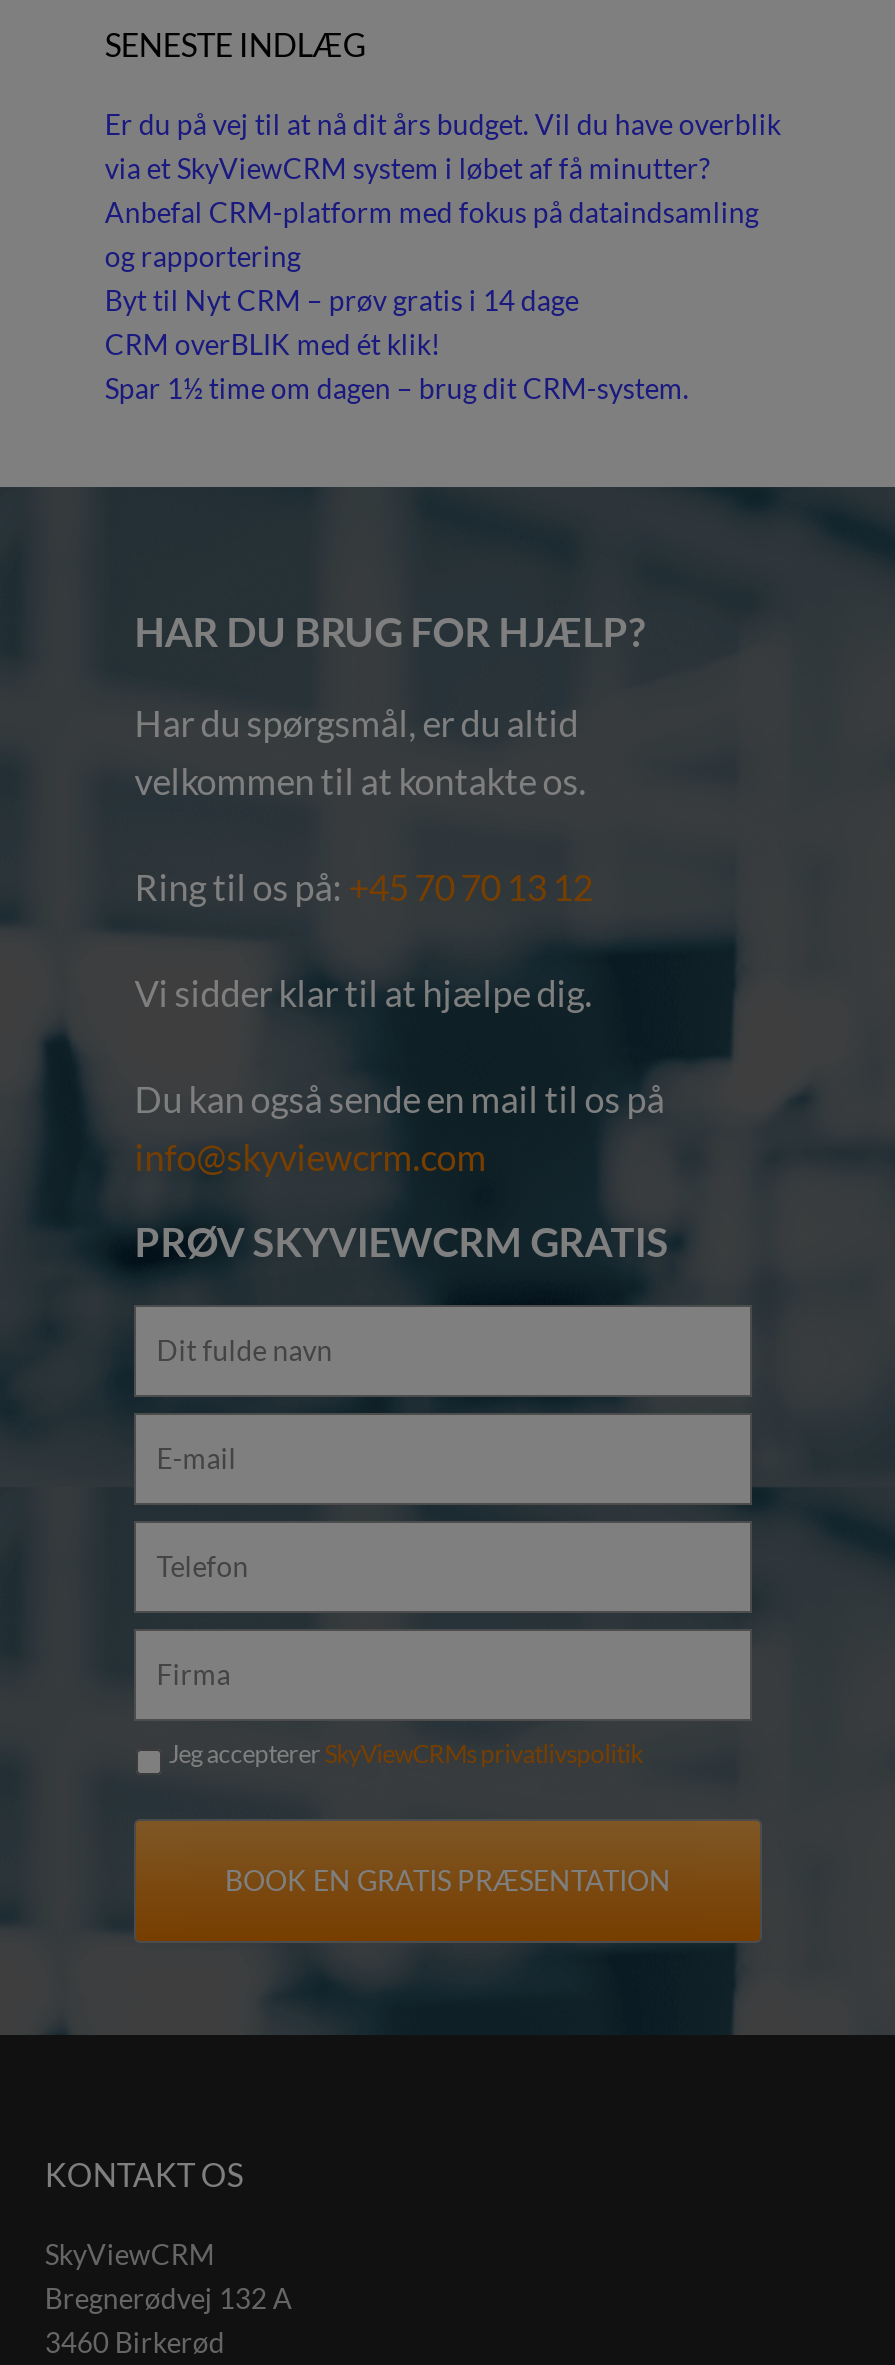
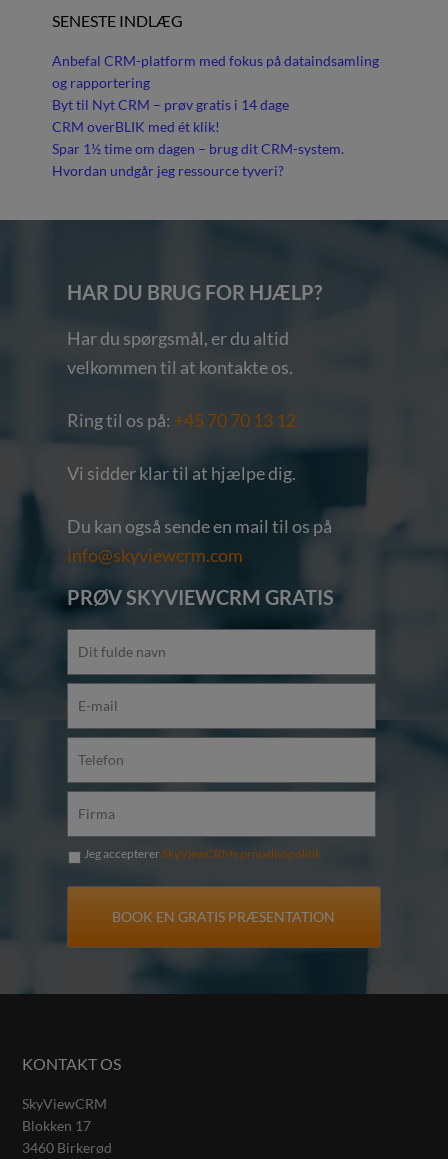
- Er du på vej til at nå dit års budget. Vil du have overblik
- via et SkyViewCRM system i løbet af få minutter?

moved up: Anbefal CRM-platform med fokus på dataindsamling | og rapportering | Byt til Nyt CRM – prøv gratis i 14 dage | CRM overBLIK med ét klik! | Spar 1½ time om dagen – brug dit CRM-system.

+ Hvordan undgår jeg ressource tyveri?

- Bregnerødvej 132 A
+ Blokken 17
